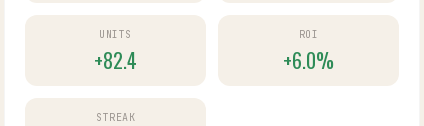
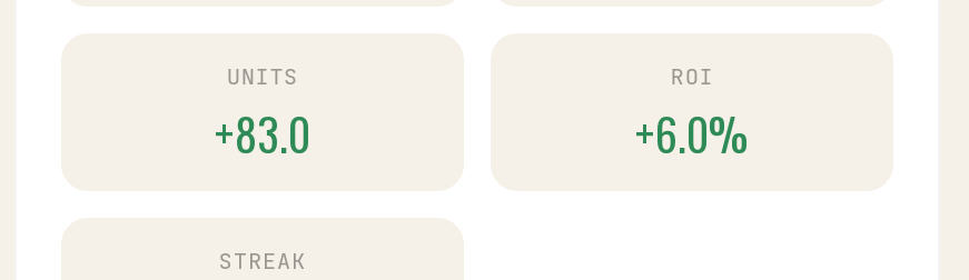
- +82.4
+ +83.0
